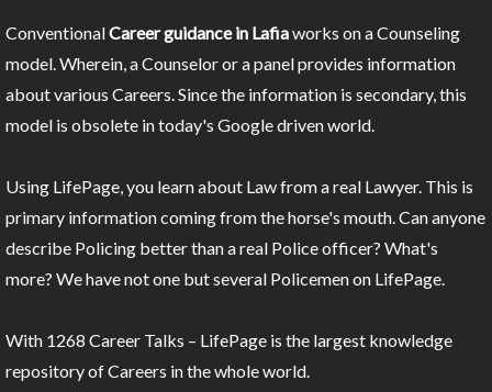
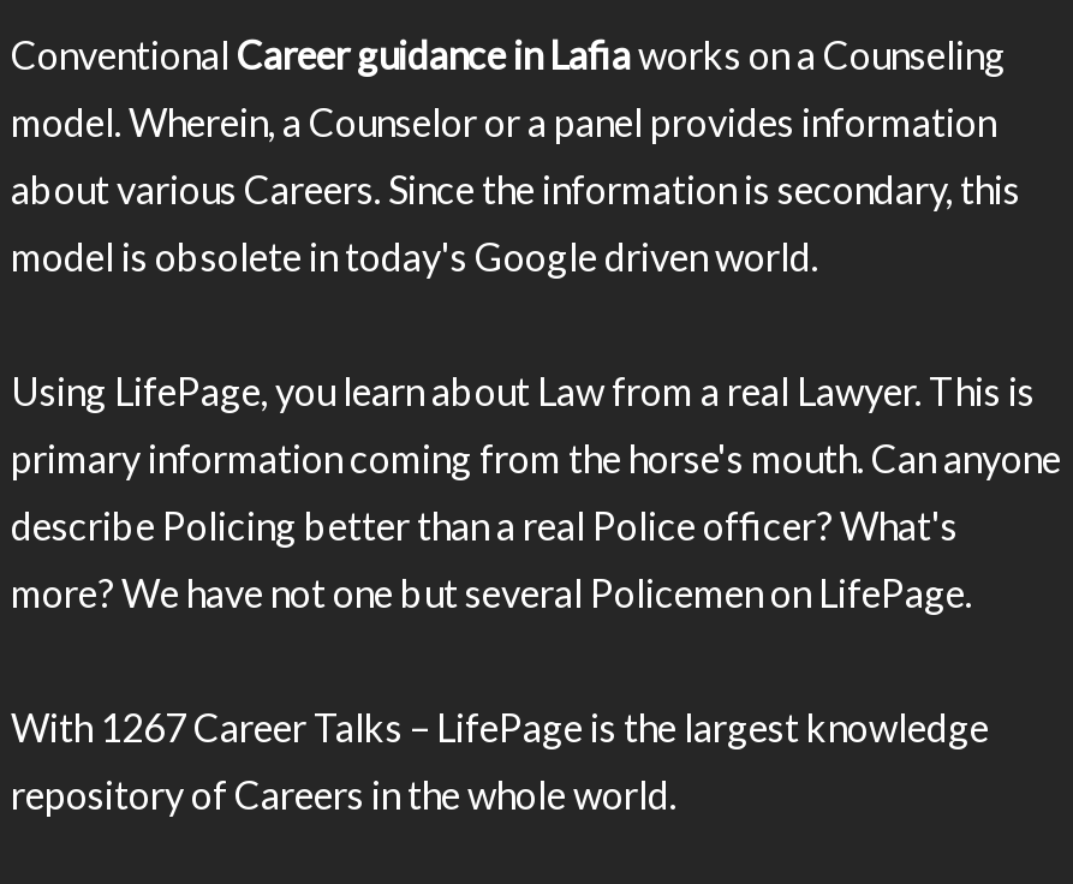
- With 1268 Career Talks – LifePage is the largest knowledge
+ With 1267 Career Talks – LifePage is the largest knowledge
